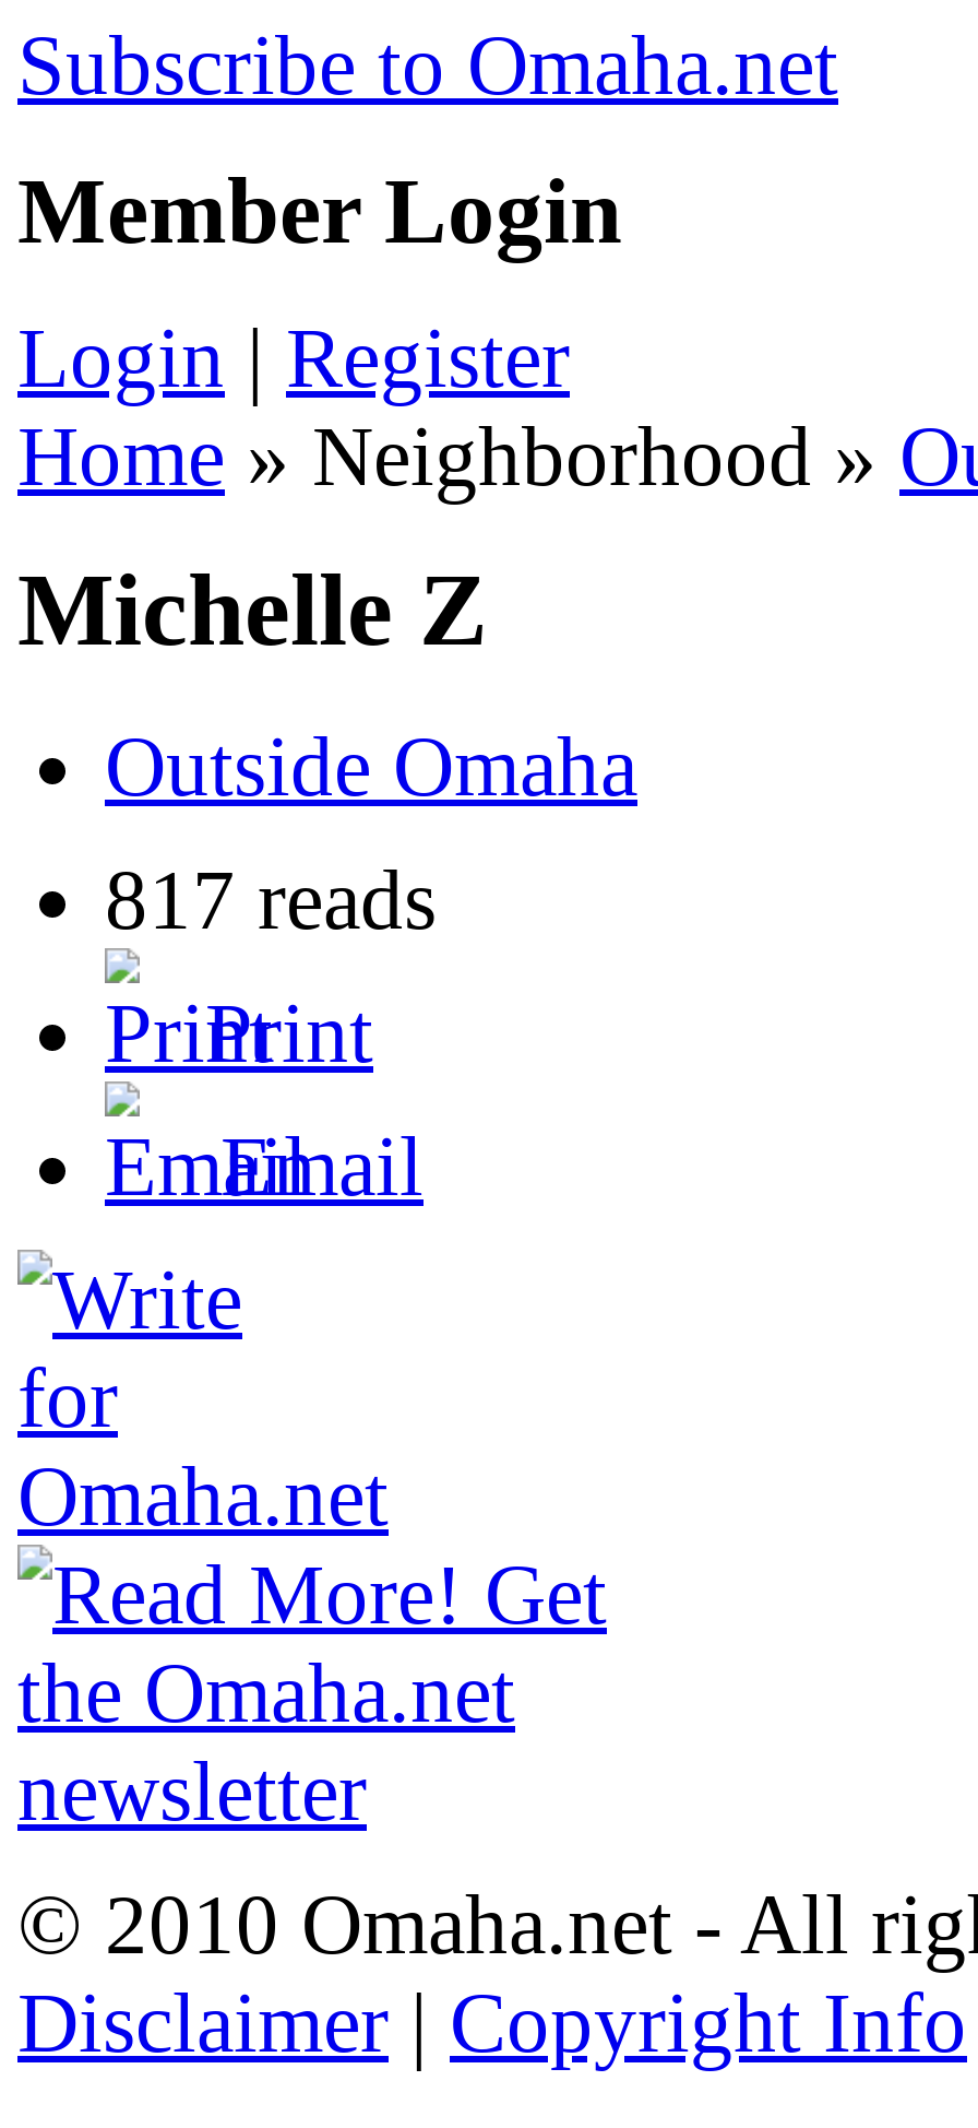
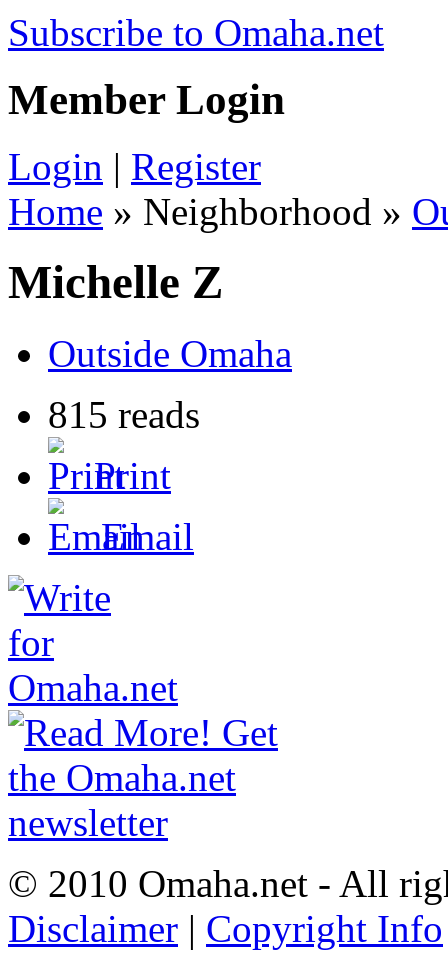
- 817 reads
+ 815 reads
